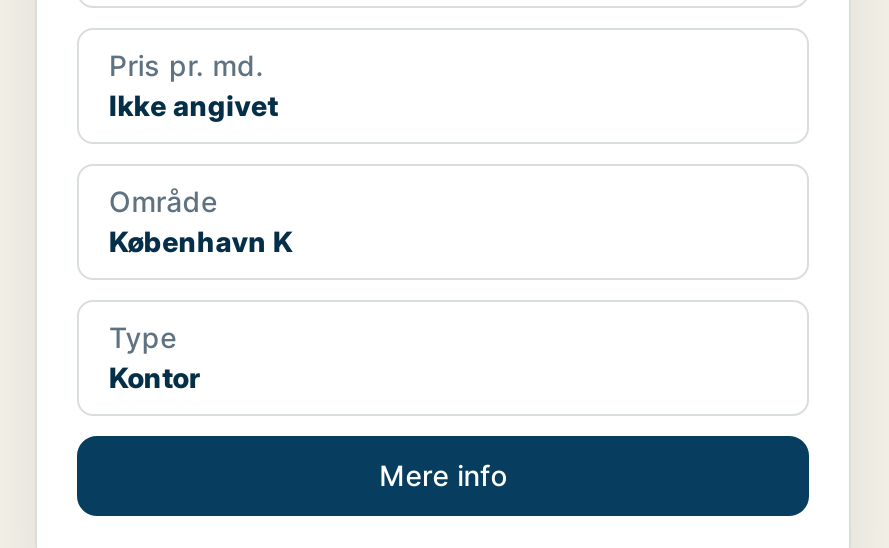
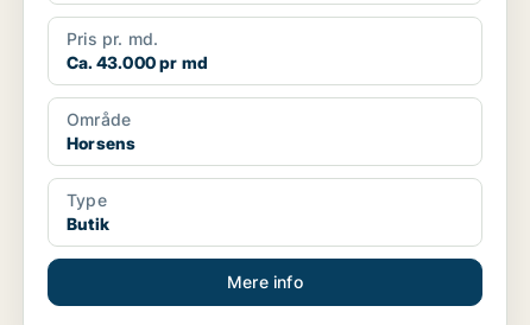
- Ikke angivet
+ Ca. 43.000 pr md

- København K
+ Horsens

- Kontor
+ Butik
